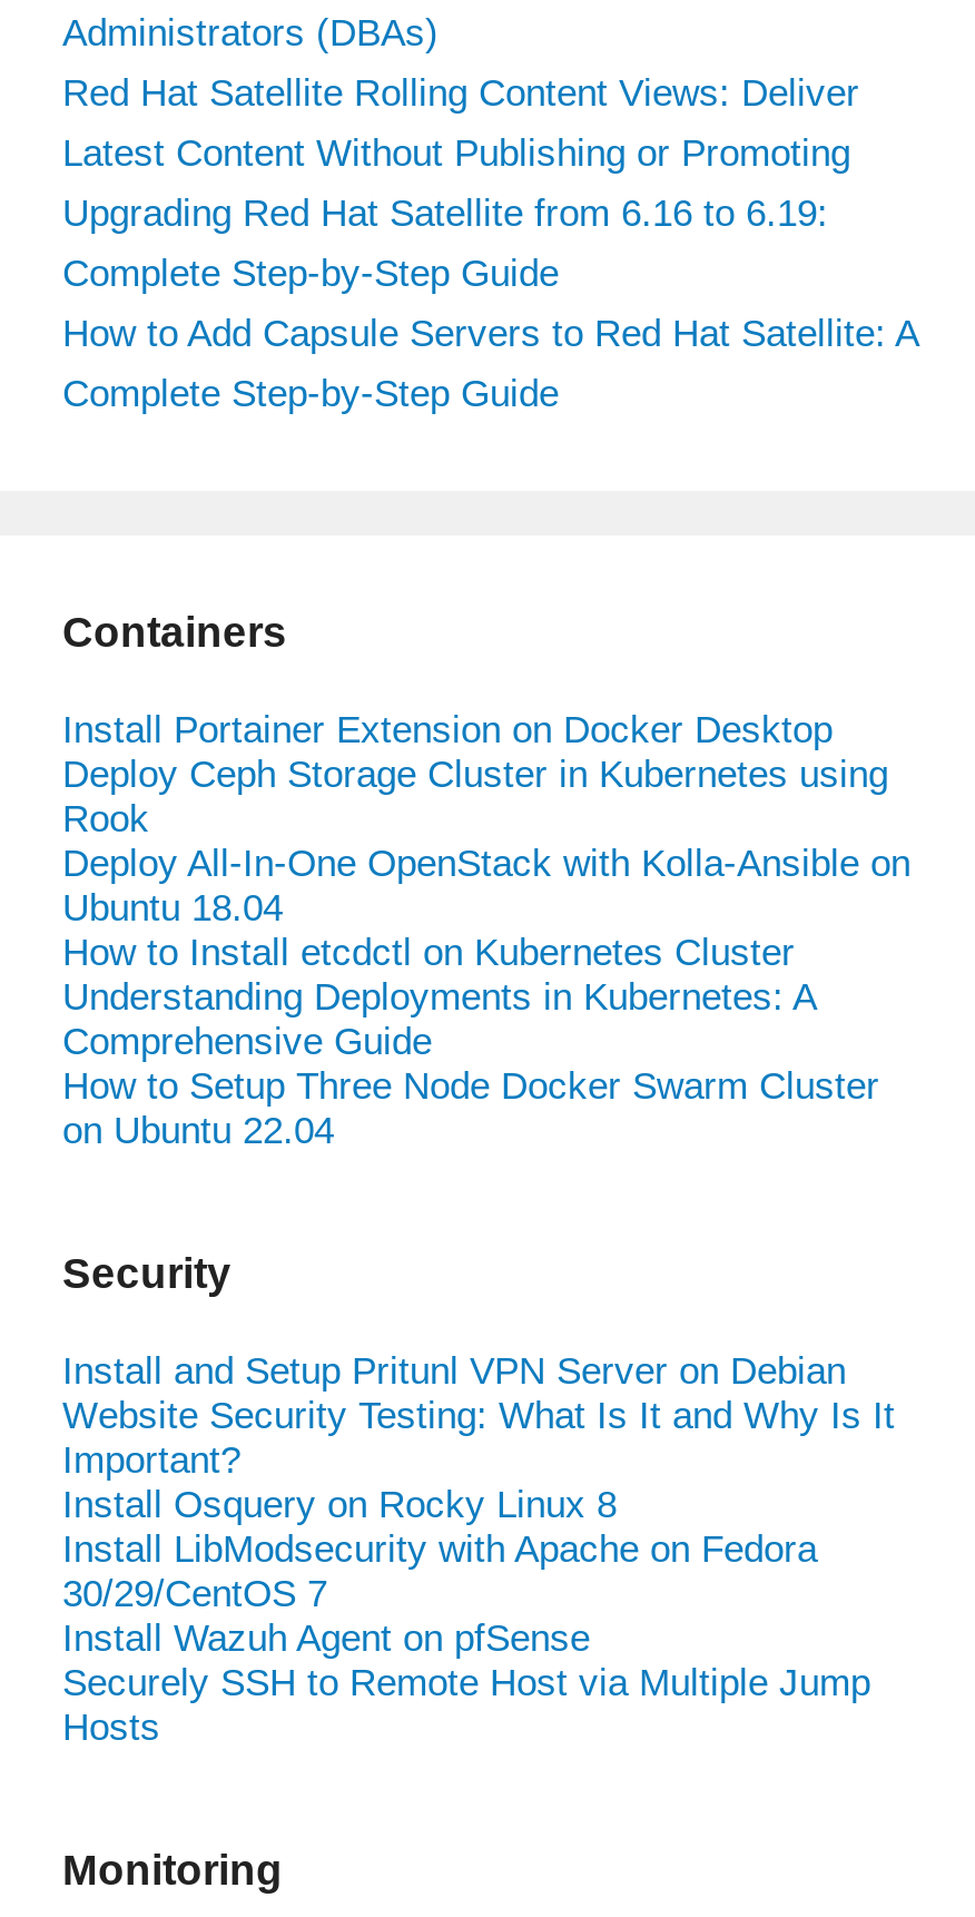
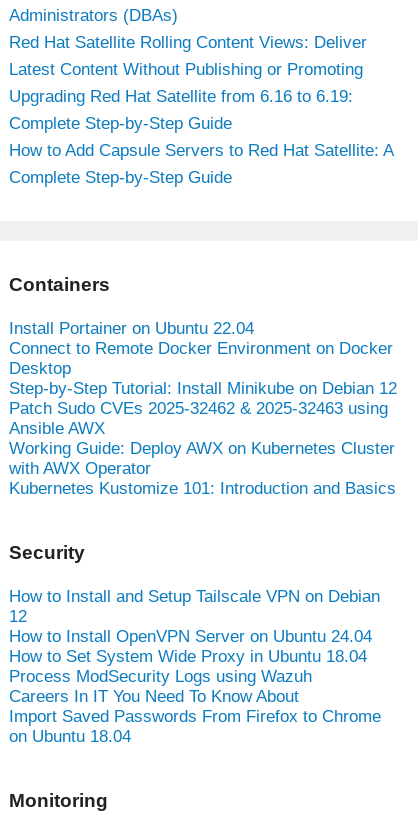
- Install Portainer Extension on Docker Desktop
- Deploy Ceph Storage Cluster in Kubernetes using
- Rook
- Deploy All-In-One OpenStack with Kolla-Ansible on
- Ubuntu 18.04
- How to Install etcdctl on Kubernetes Cluster
- Understanding Deployments in Kubernetes: A
- Comprehensive Guide
- How to Setup Three Node Docker Swarm Cluster
- on Ubuntu 22.04
+ Install Portainer on Ubuntu 22.04
+ Connect to Remote Docker Environment on Docker
+ Desktop
+ Step-by-Step Tutorial: Install Minikube on Debian 12
+ Patch Sudo CVEs 2025-32462 & 2025-32463 using
+ Ansible AWX
+ Working Guide: Deploy AWX on Kubernetes Cluster
+ with AWX Operator
+ Kubernetes Kustomize 101: Introduction and Basics

- Install and Setup Pritunl VPN Server on Debian
- Website Security Testing: What Is It and Why Is It
- Important?
- Install Osquery on Rocky Linux 8
- Install LibModsecurity with Apache on Fedora
- 30/29/CentOS 7
- Install Wazuh Agent on pfSense
- Securely SSH to Remote Host via Multiple Jump
- Hosts
+ How to Install and Setup Tailscale VPN on Debian
+ 12
+ How to Install OpenVPN Server on Ubuntu 24.04
+ How to Set System Wide Proxy in Ubuntu 18.04
+ Process ModSecurity Logs using Wazuh
+ Careers In IT You Need To Know About
+ Import Saved Passwords From Firefox to Chrome
+ on Ubuntu 18.04
